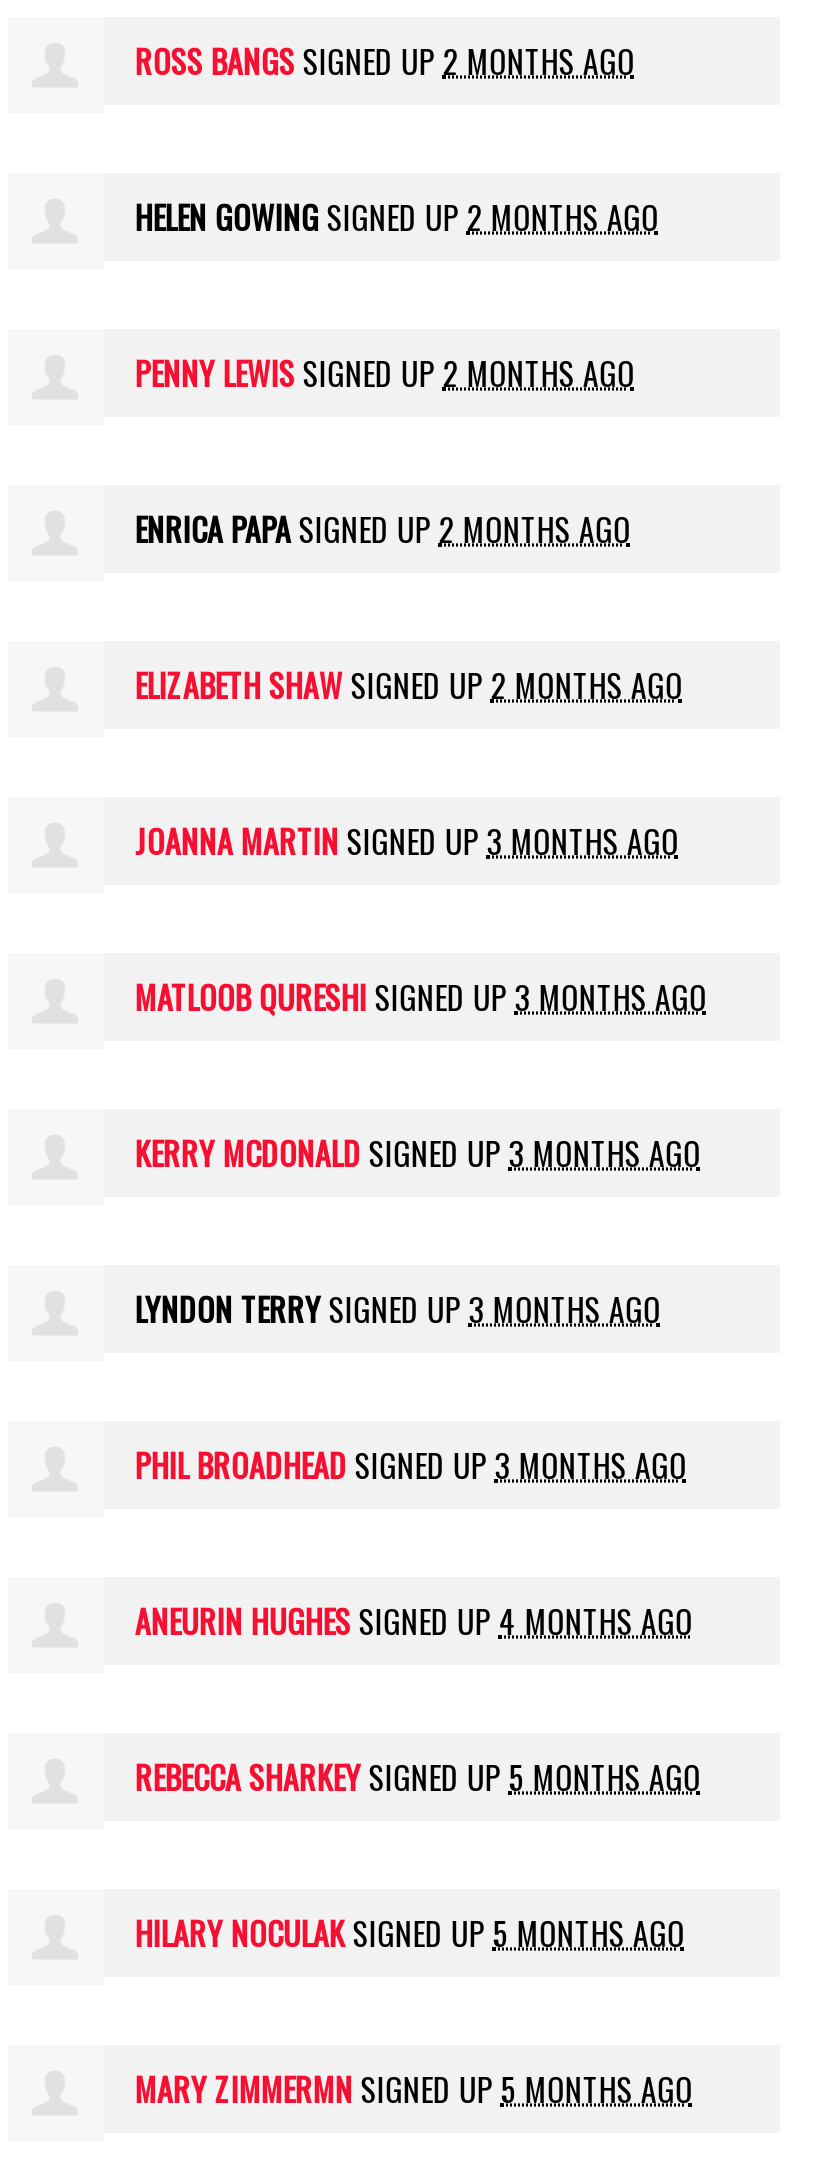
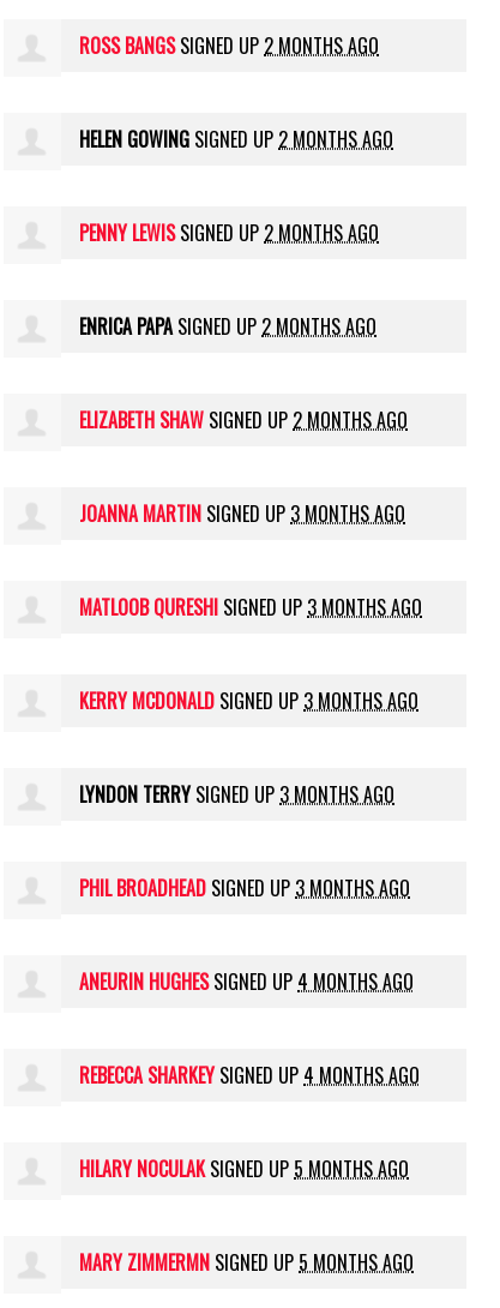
- REBECCA SHARKEY SIGNED UP 5 MONTHS AGO
+ REBECCA SHARKEY SIGNED UP 4 MONTHS AGO
